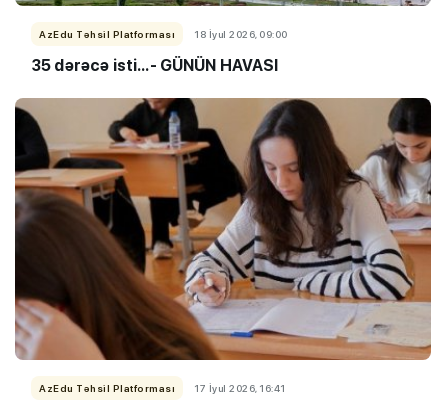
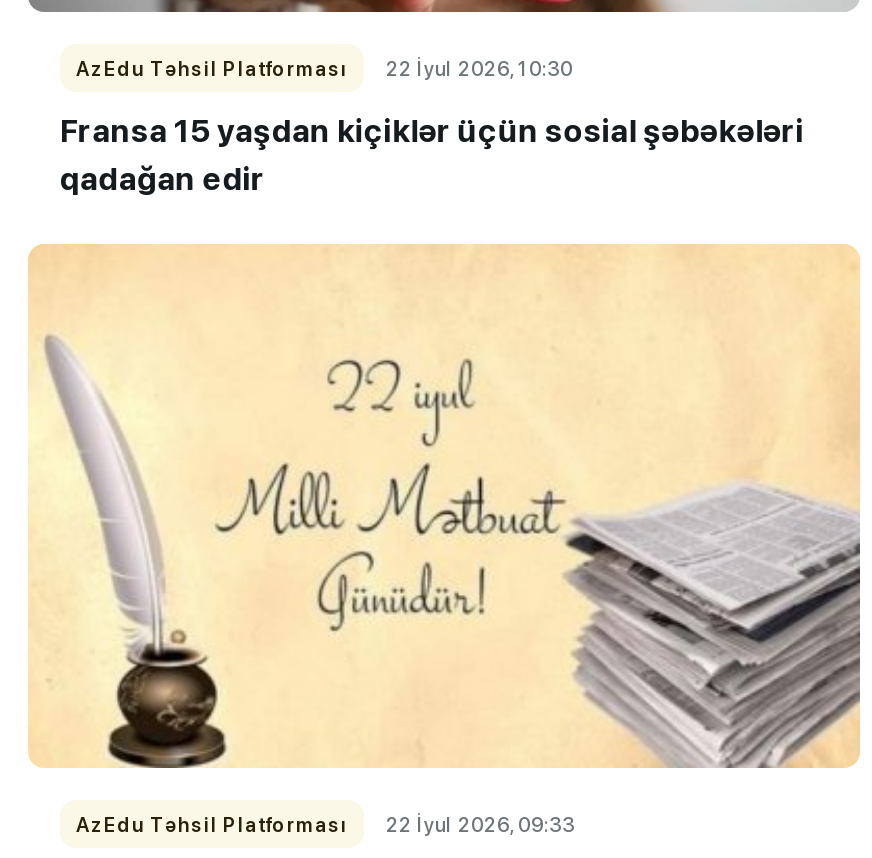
- AzEdu Təhsil Platforması 18 İyul 2026, 09:00
+ AzEdu Təhsil Platforması 22 İyul 2026, 10:30

- 35 dərəcə isti...- GÜNÜN HAVASI
+ Fransa 15 yaşdan kiçiklər üçün sosial şəbəkələri
+ qadağan edir

- [image]
- AzEdu Təhsil Platforması 17 İyul 2026, 16:41
+ [image]
+ AzEdu Təhsil Platforması 22 İyul 2026, 09:33
